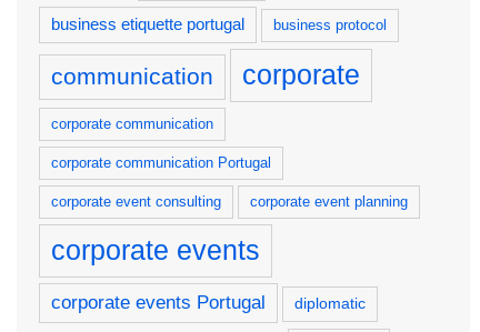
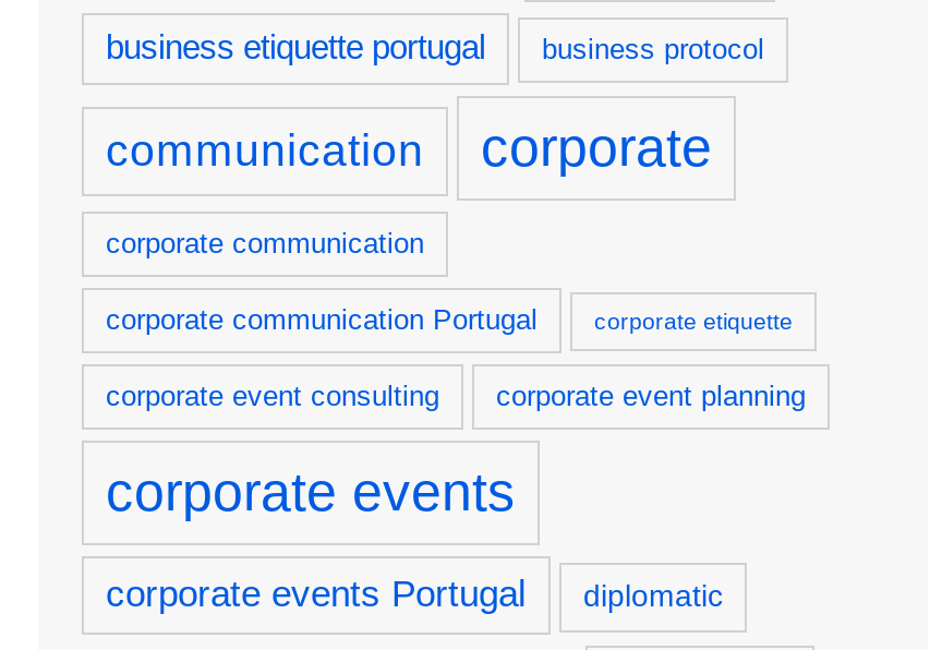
+ corporate etiquette
